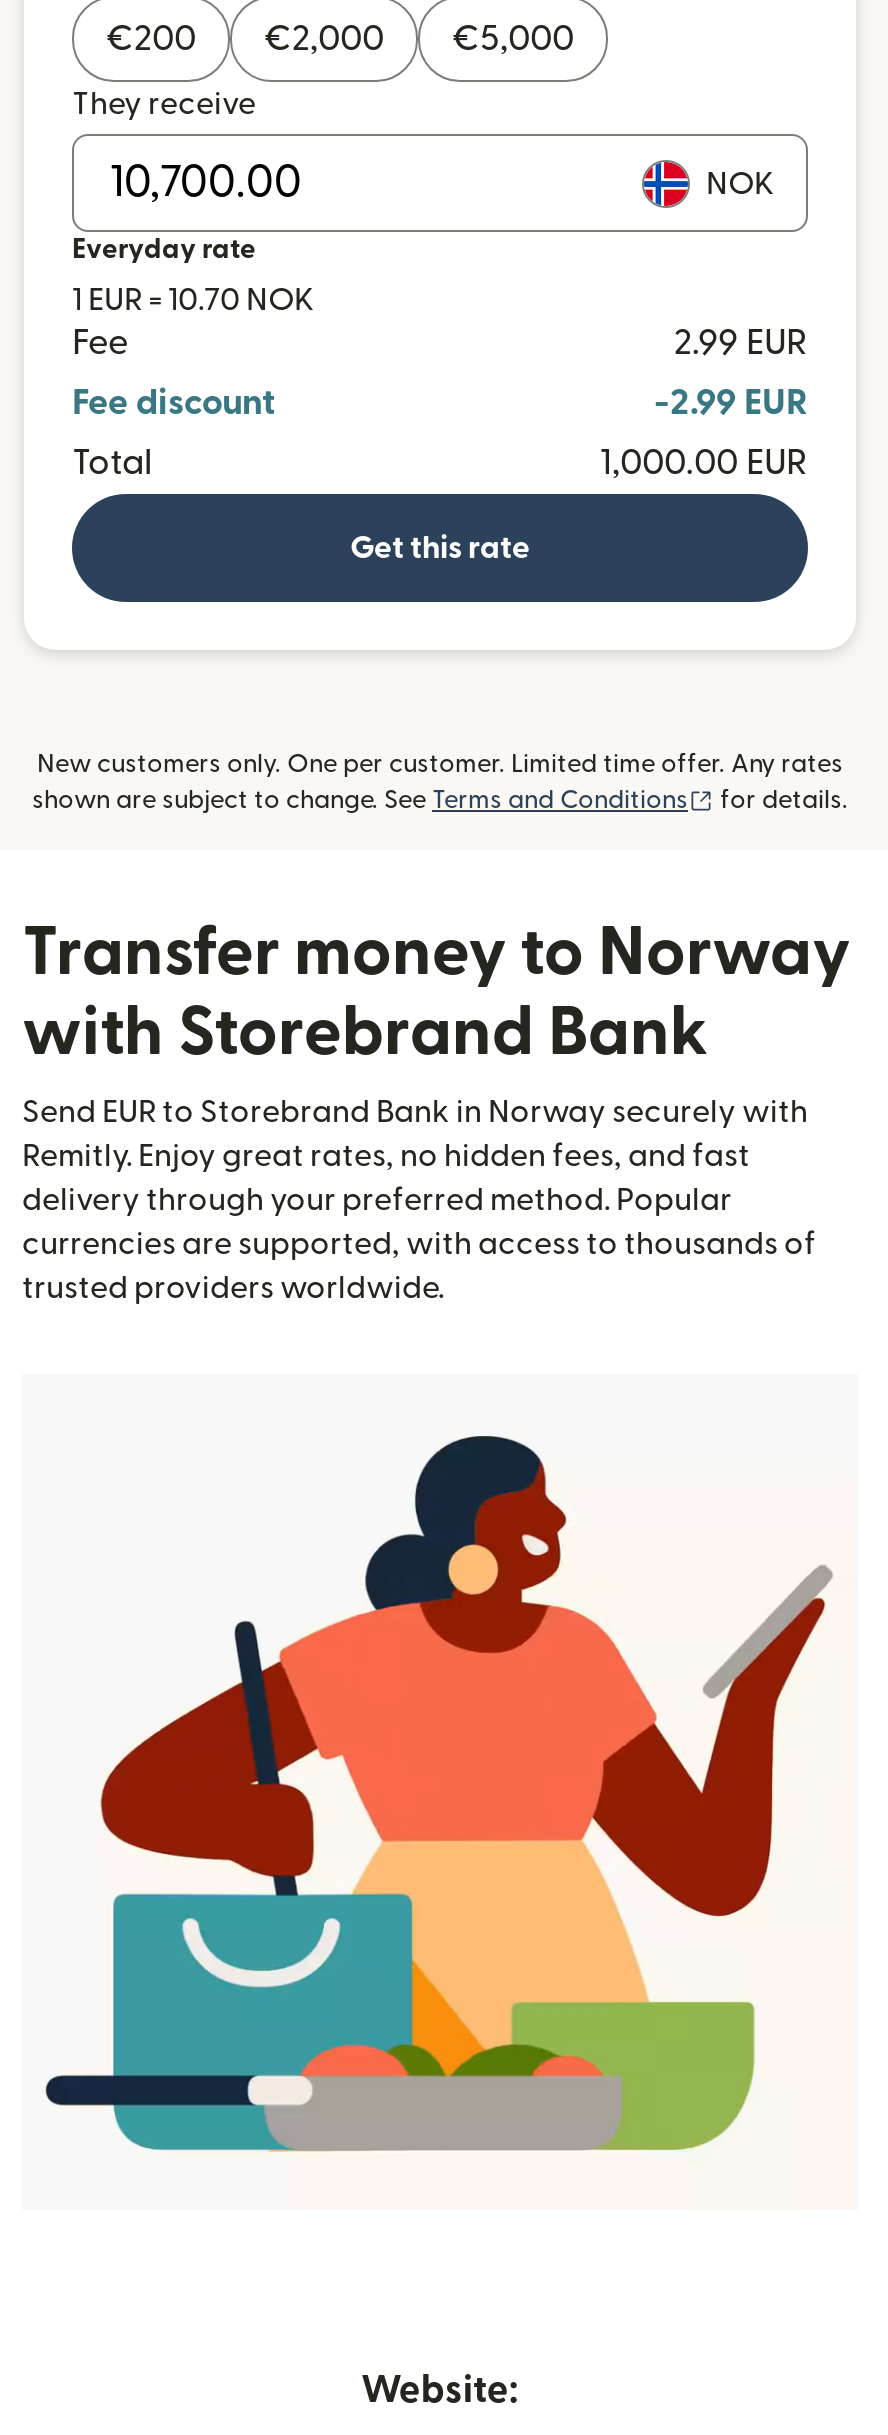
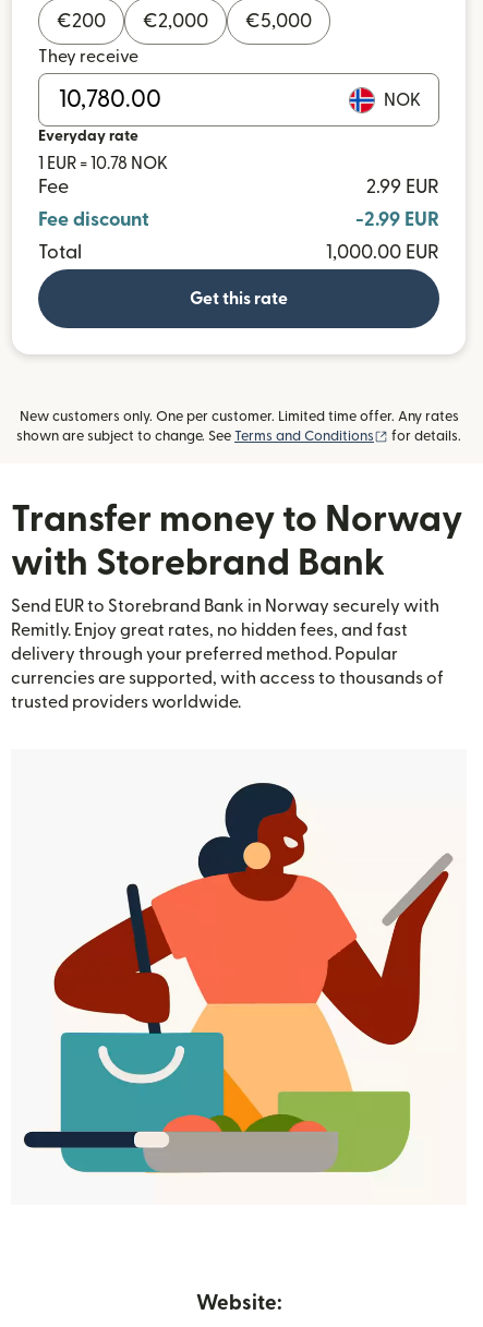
- 1 EUR = 10.70 NOK
+ 1 EUR = 10.78 NOK
